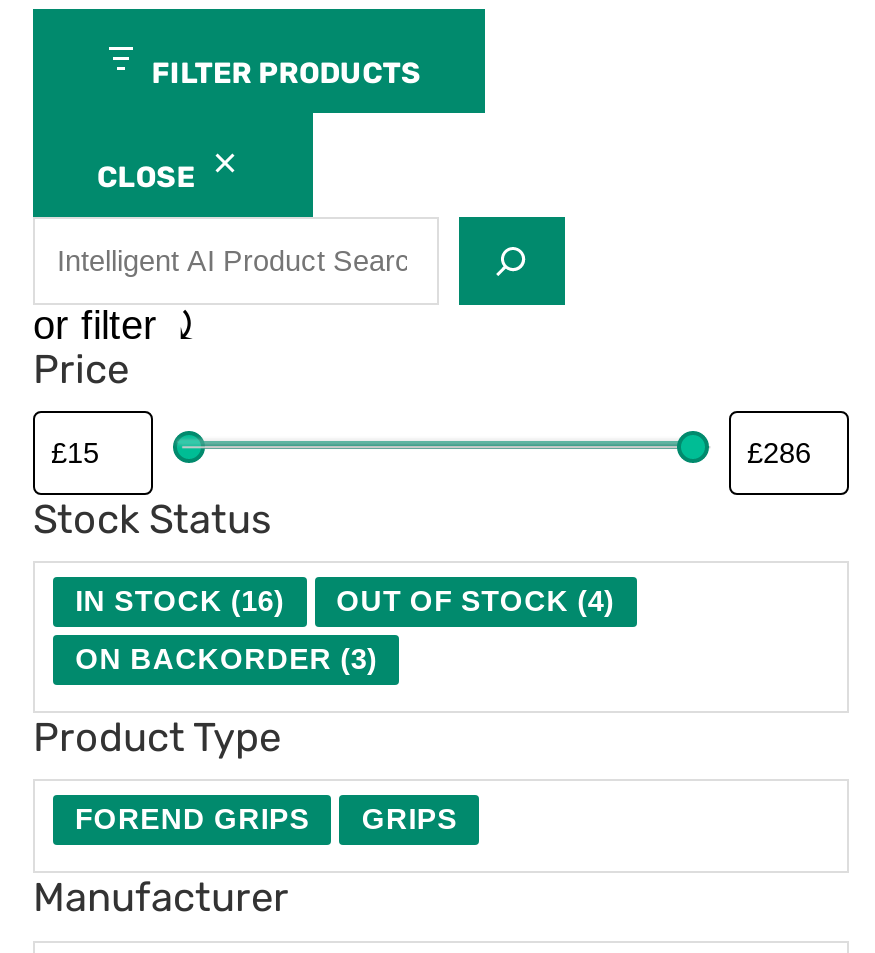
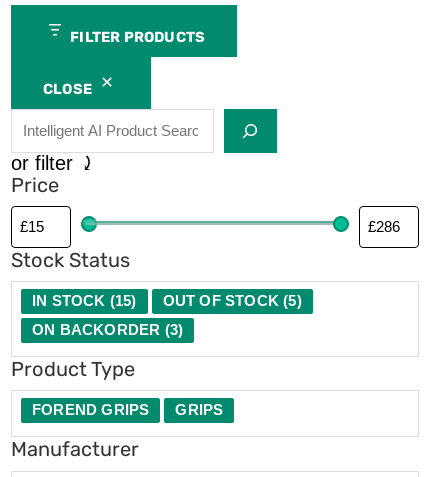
- IN STOCK (16)
+ IN STOCK (15)

- OUT OF STOCK (4)
+ OUT OF STOCK (5)
